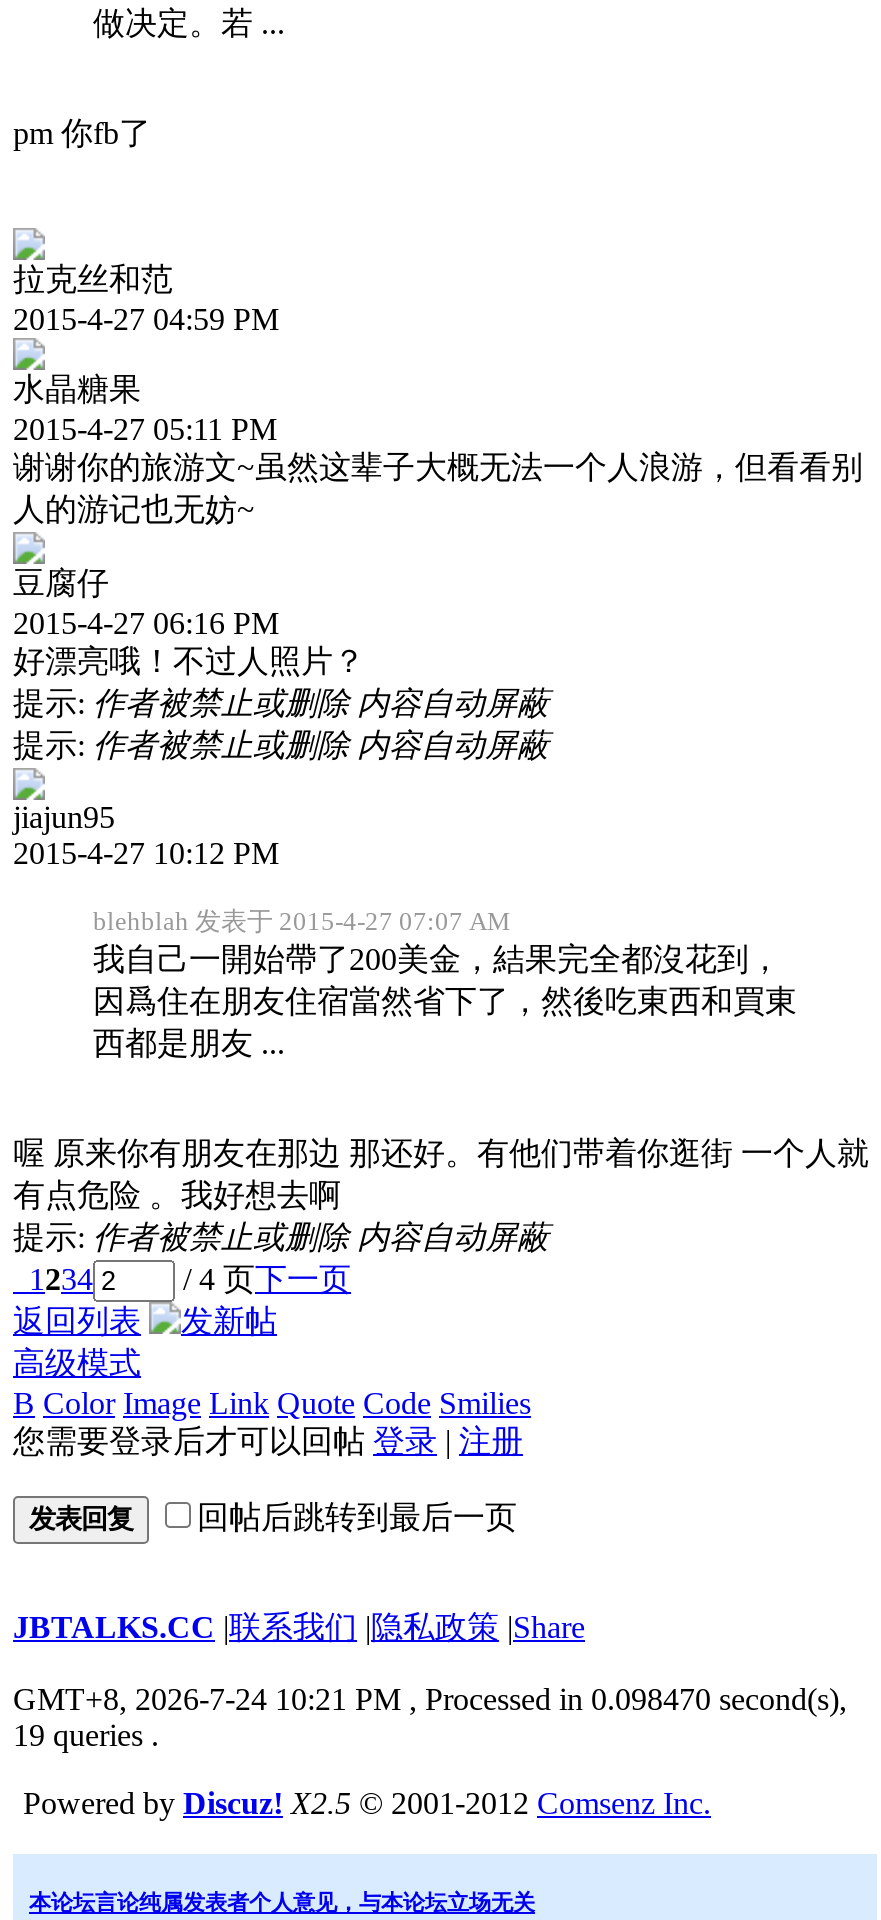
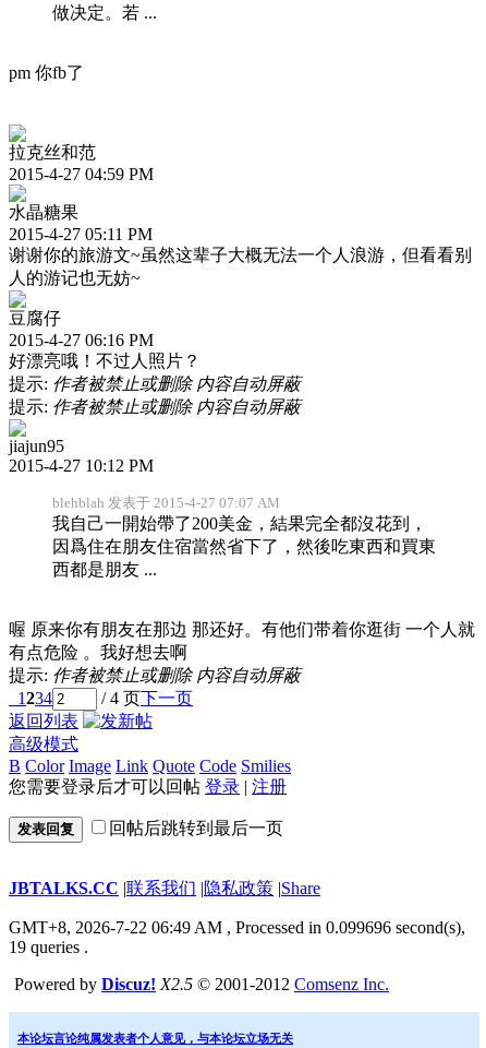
- GMT+8, 2026-7-24 10:21 PM, Processed in 0.098470 second(s),
+ GMT+8, 2026-7-22 06:49 AM, Processed in 0.099696 second(s),
